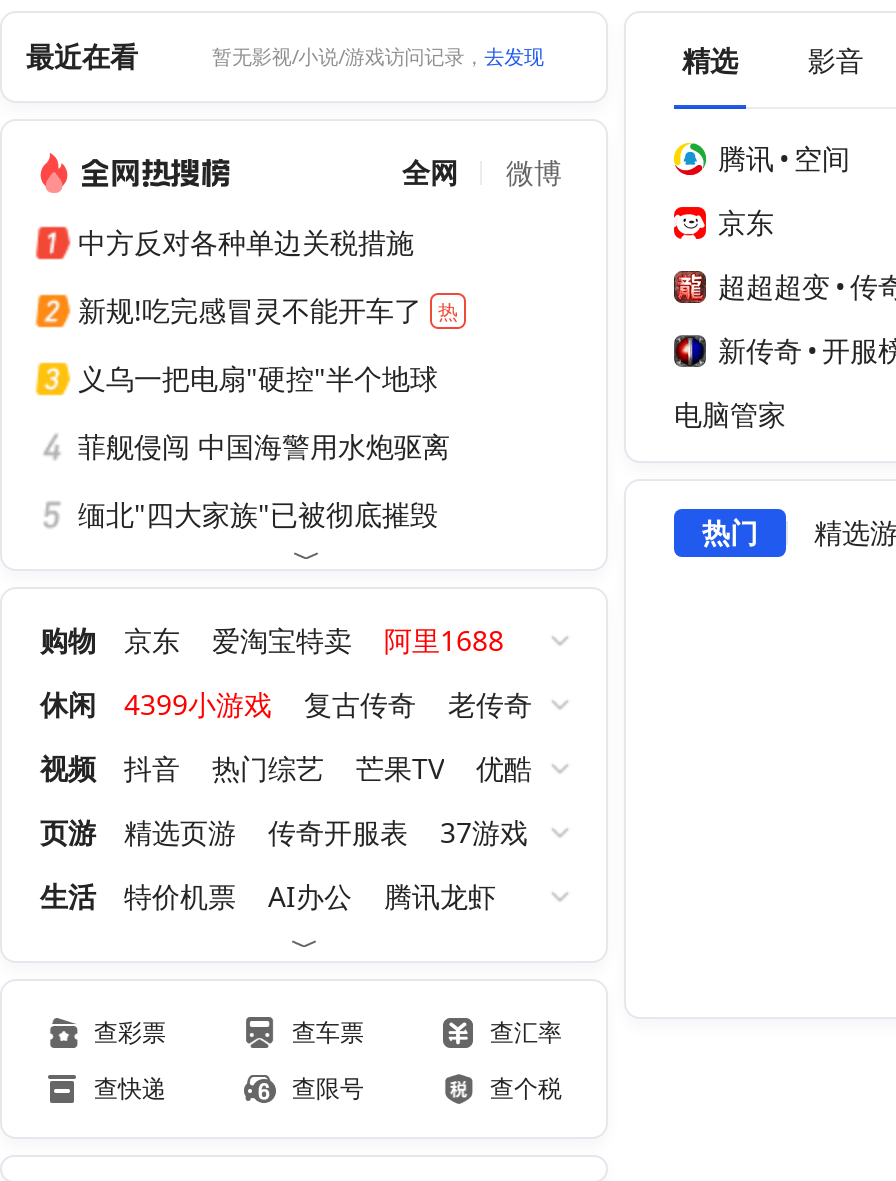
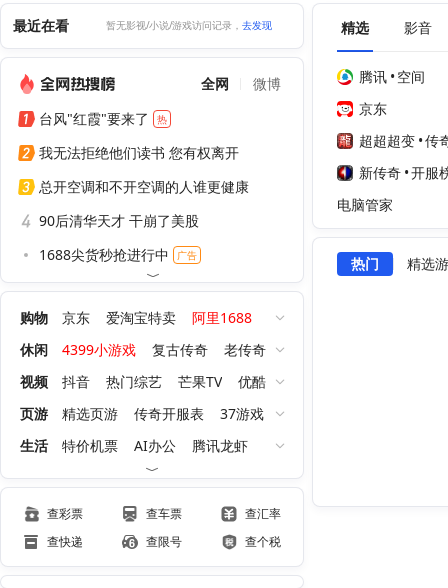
- 中方反对各种单边关税措施
+ 台风"红霞"要来了 热

- 新规!吃完感冒灵不能开车了 热
+ 我无法拒绝他们读书 您有权离开

- 义乌一把电扇"硬控"半个地球
+ 总开空调和不开空调的人谁更健康

- 菲舰侵闯 中国海警用水炮驱离
+ 90后清华天才 干崩了美股

- 缅北"四大家族"已被彻底摧毁
+ 1688尖货秒抢进行中 广告
